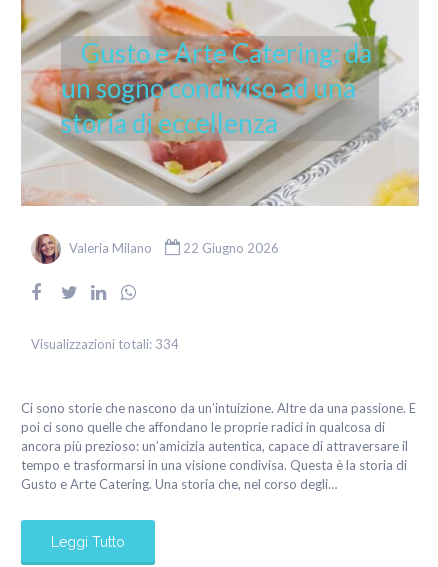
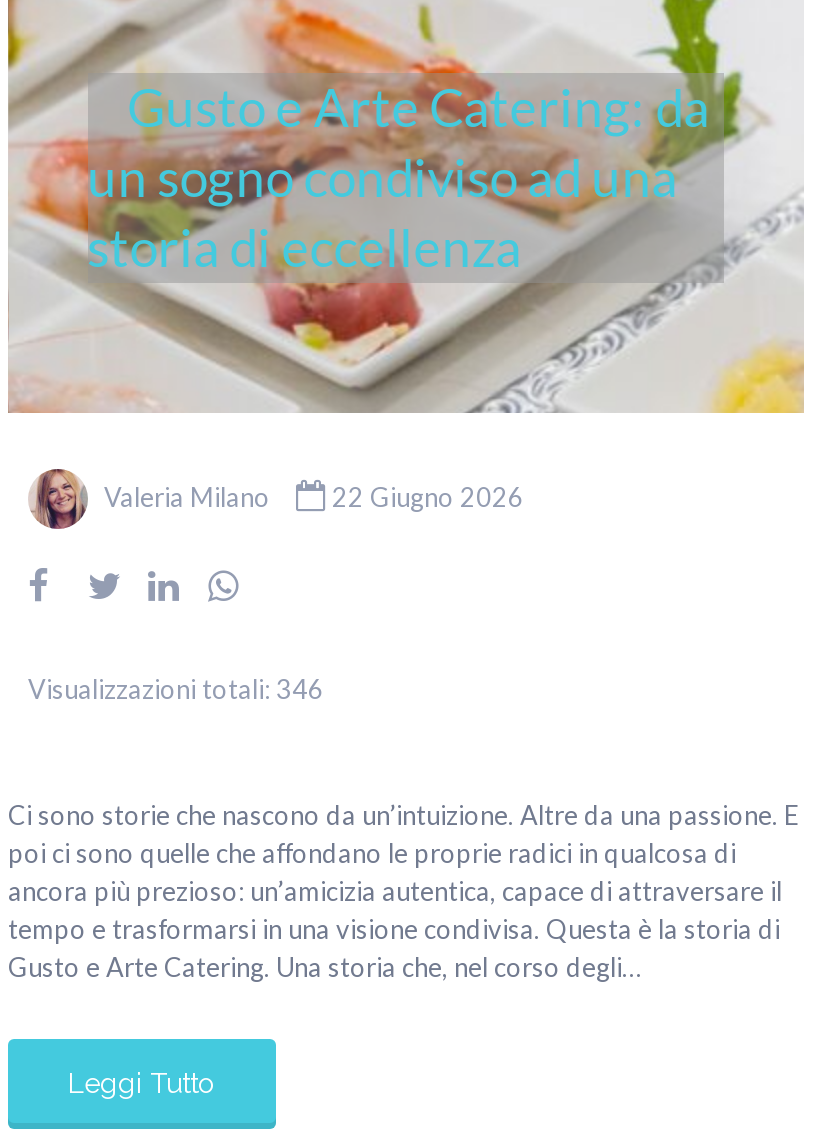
- Visualizzazioni totali: 334
+ Visualizzazioni totali: 346
